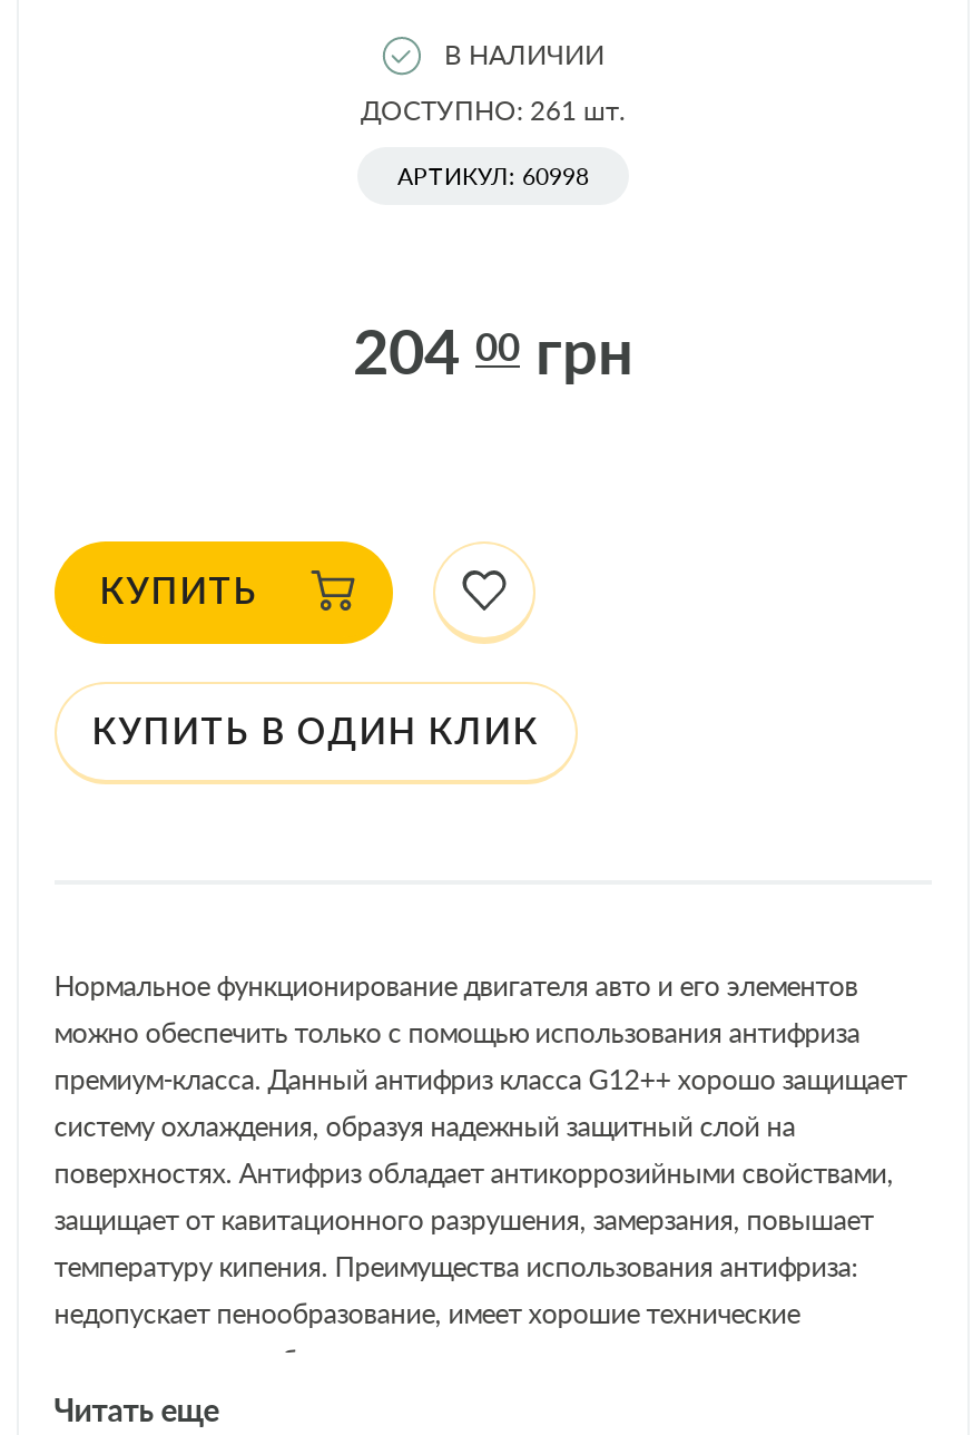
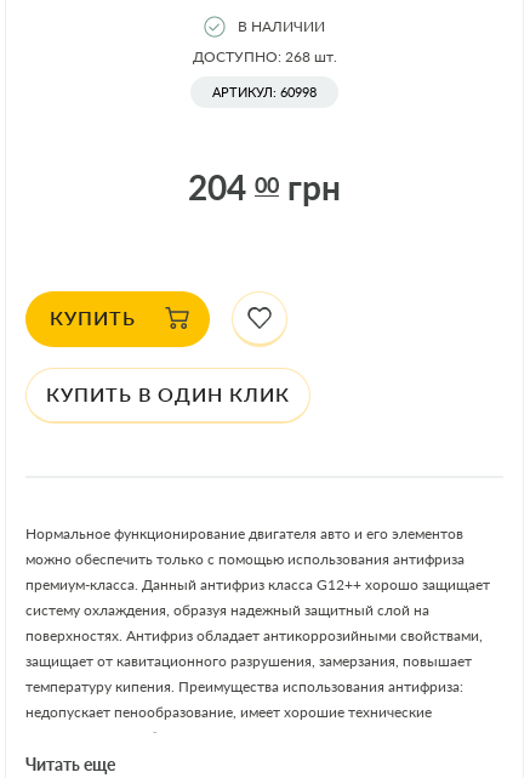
- ДОСТУПНО: 261 шт.
+ ДОСТУПНО: 268 шт.
